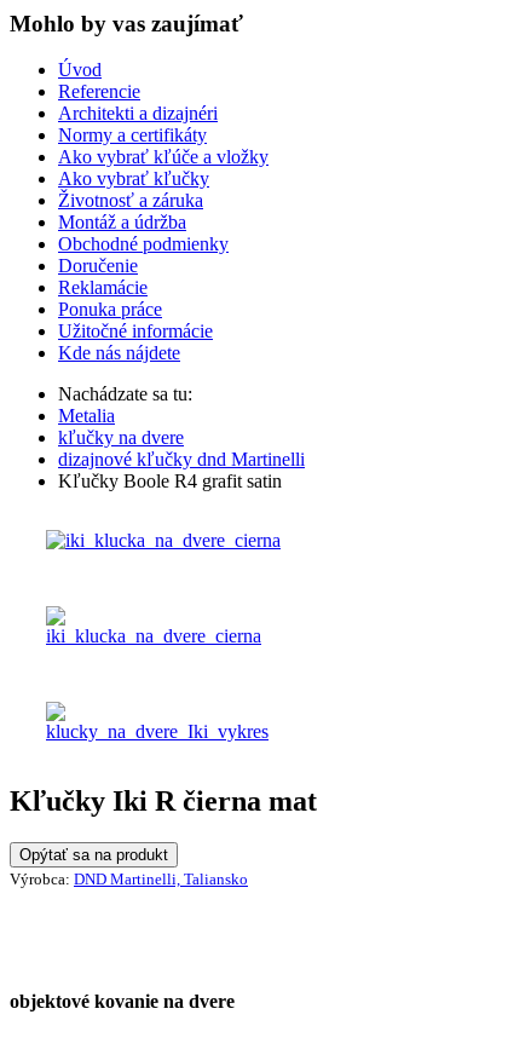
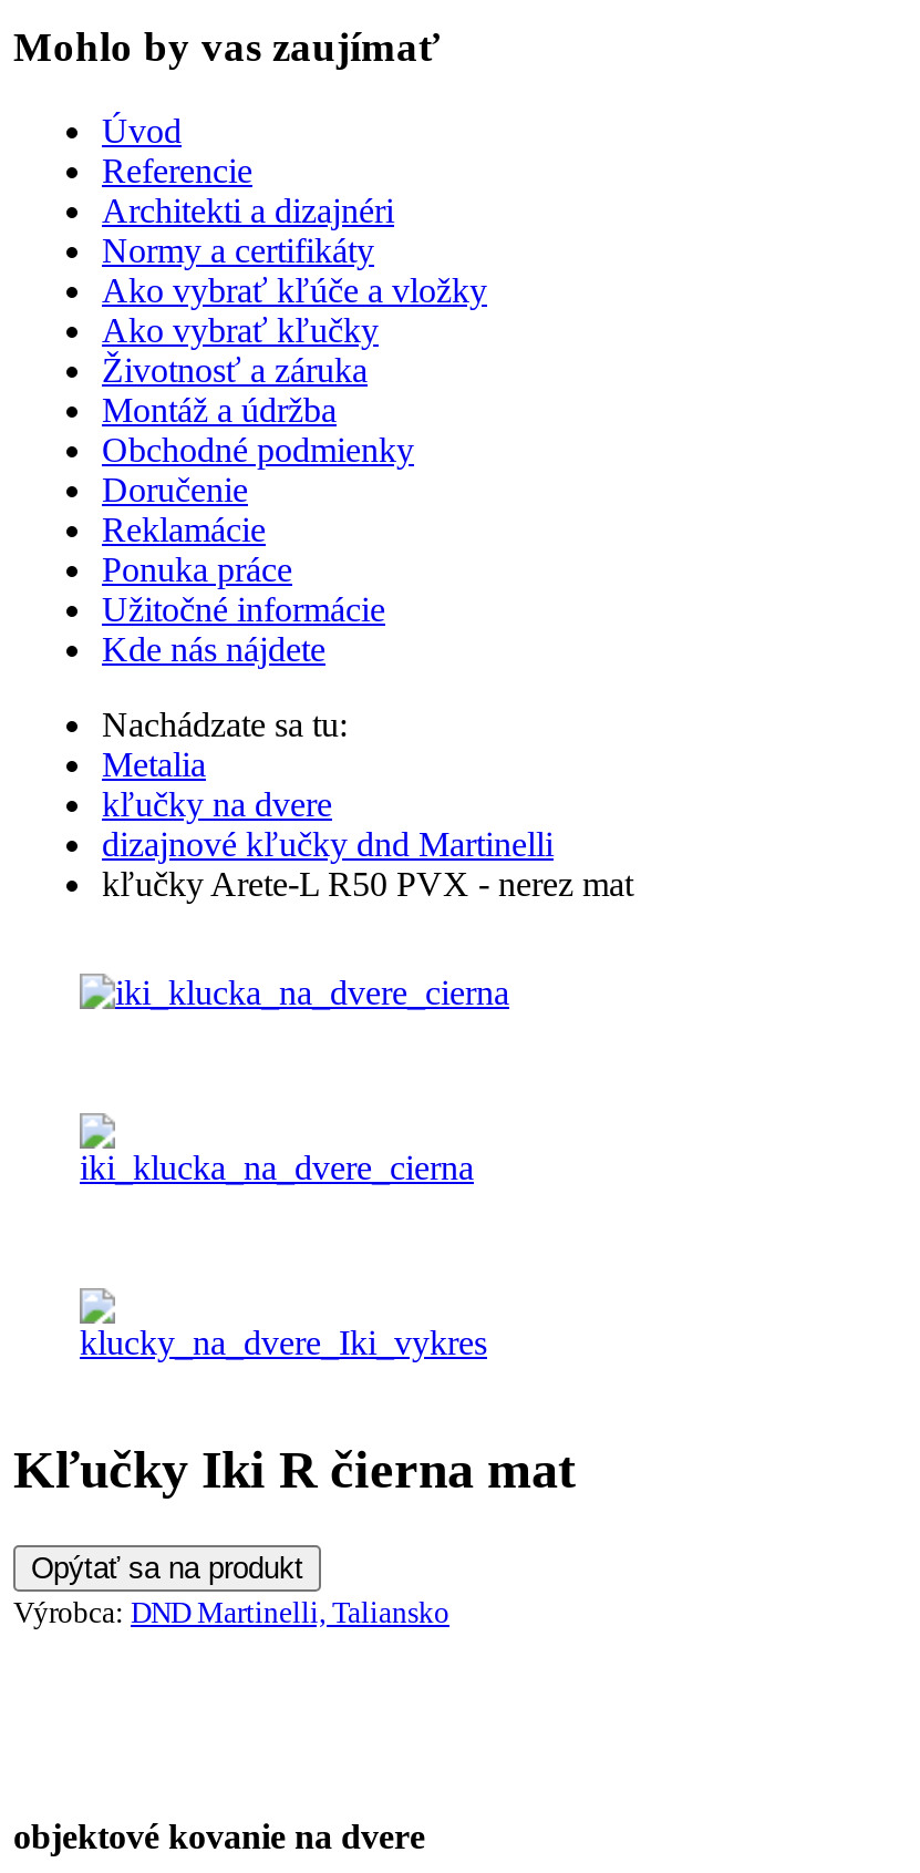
- Kľučky Boole R4 grafit satin
+ kľučky Arete-L R50 PVX - nerez mat
